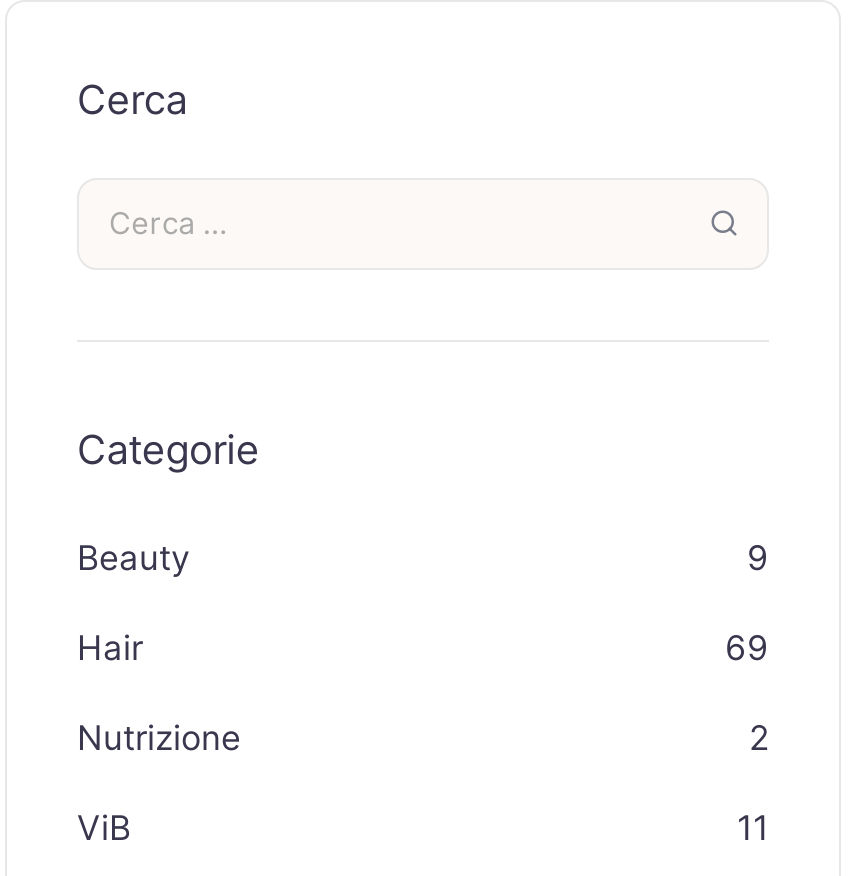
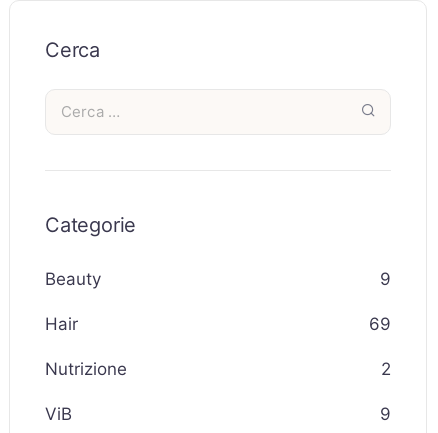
- 11
+ 9
